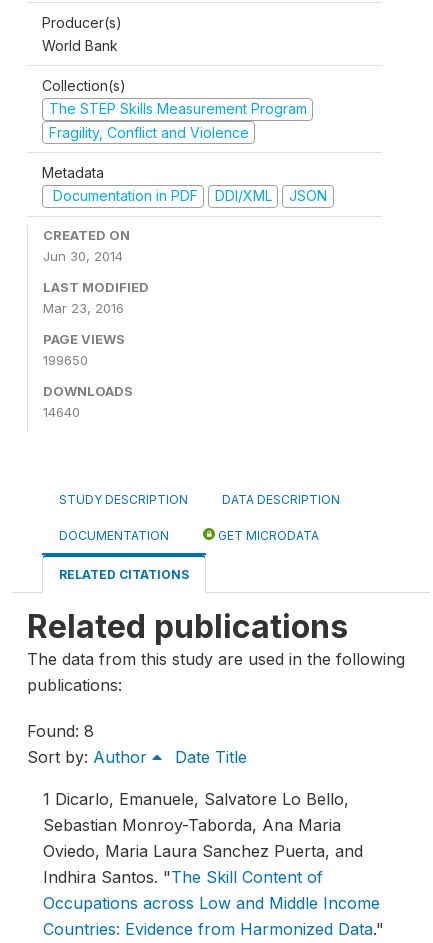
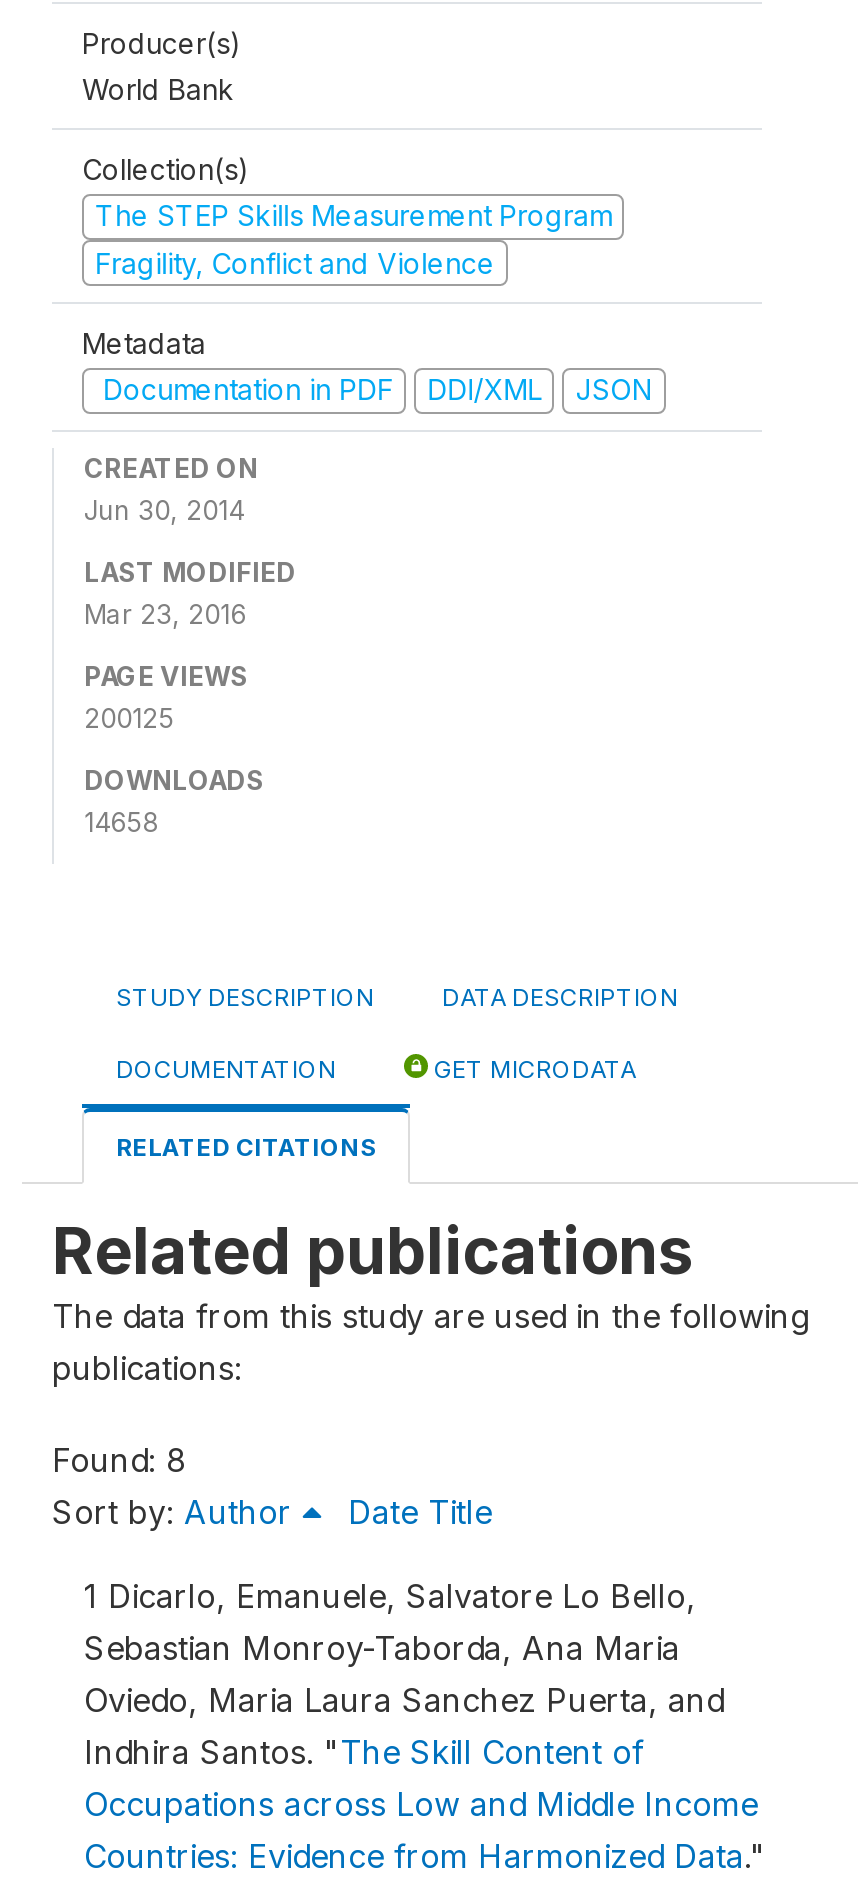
- 199650
+ 200125

- 14640
+ 14658
